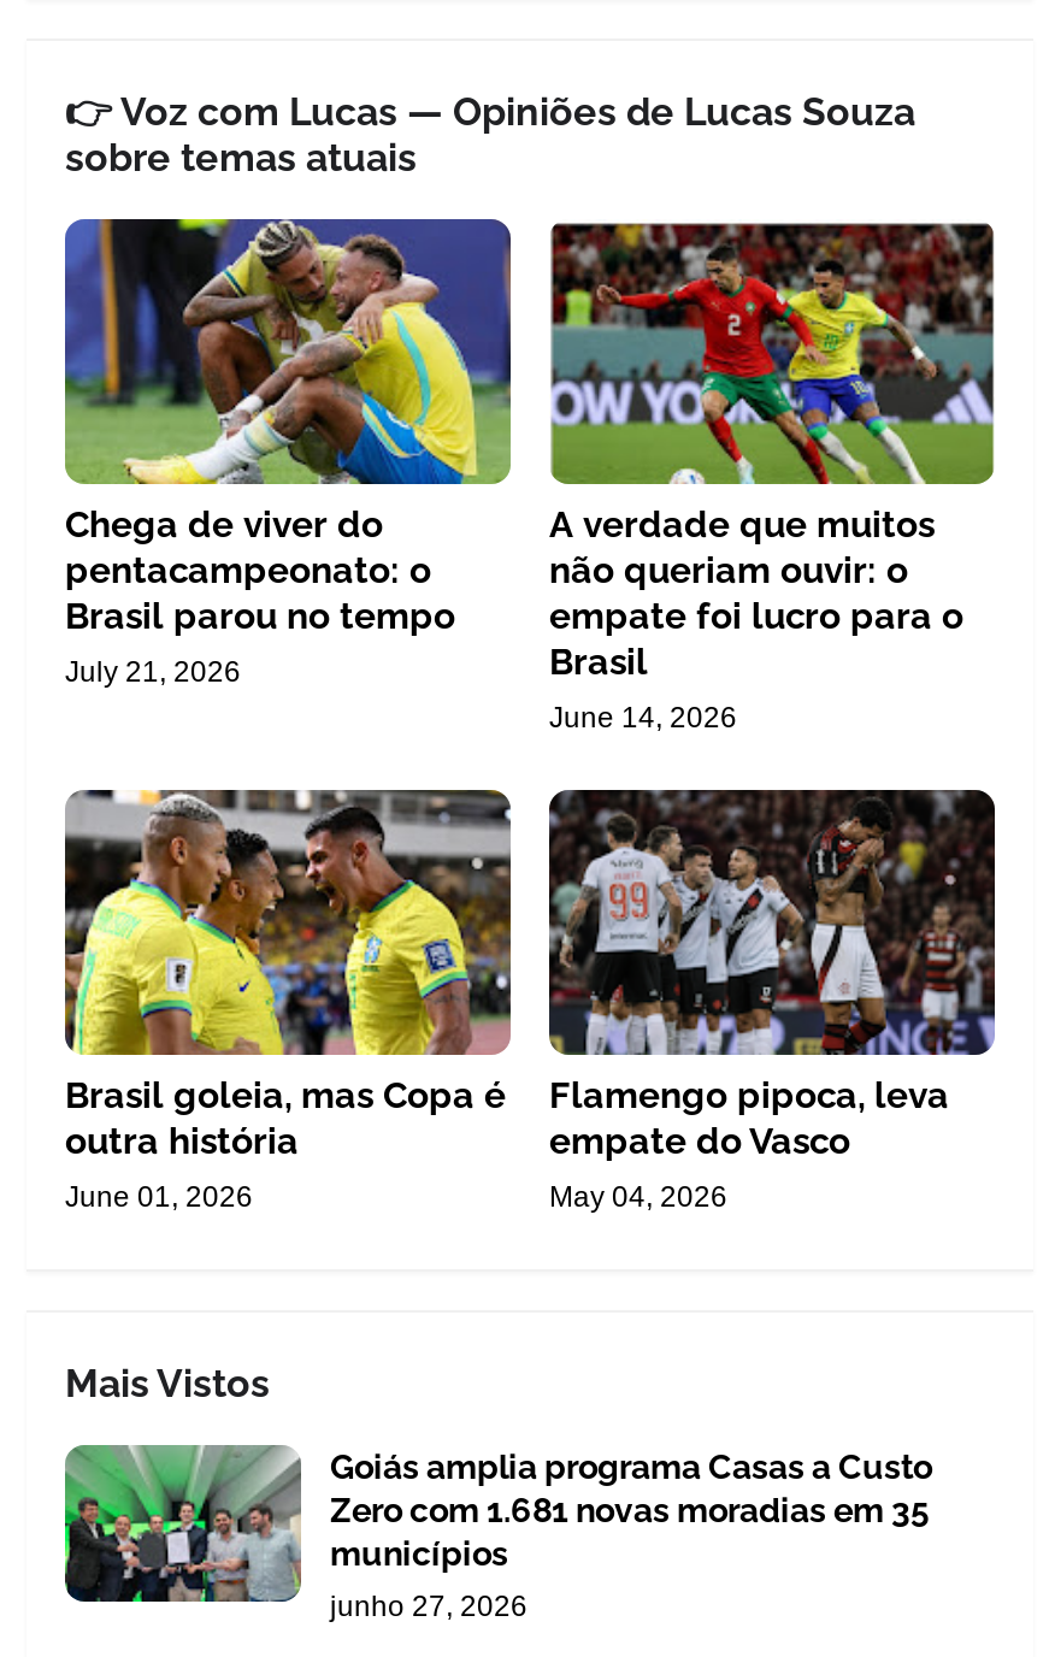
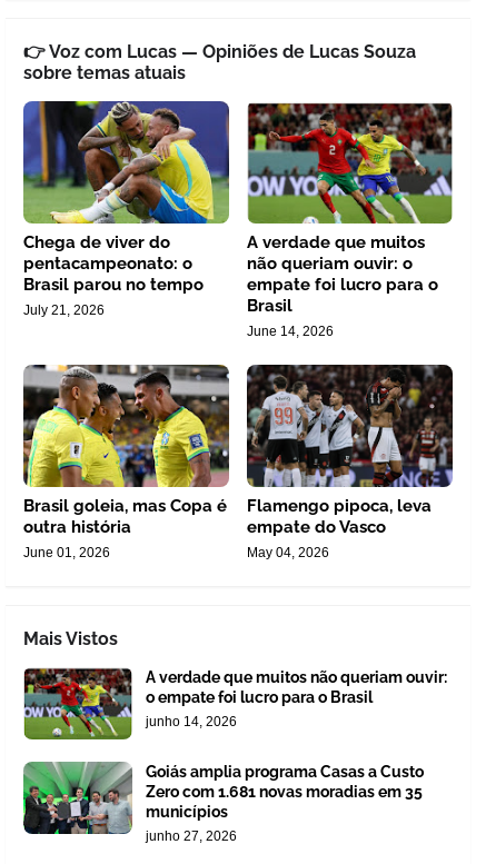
+ [image]
+ A verdade que muitos não queriam ouvir:
+ o empate foi lucro para o Brasil
+ junho 14, 2026
